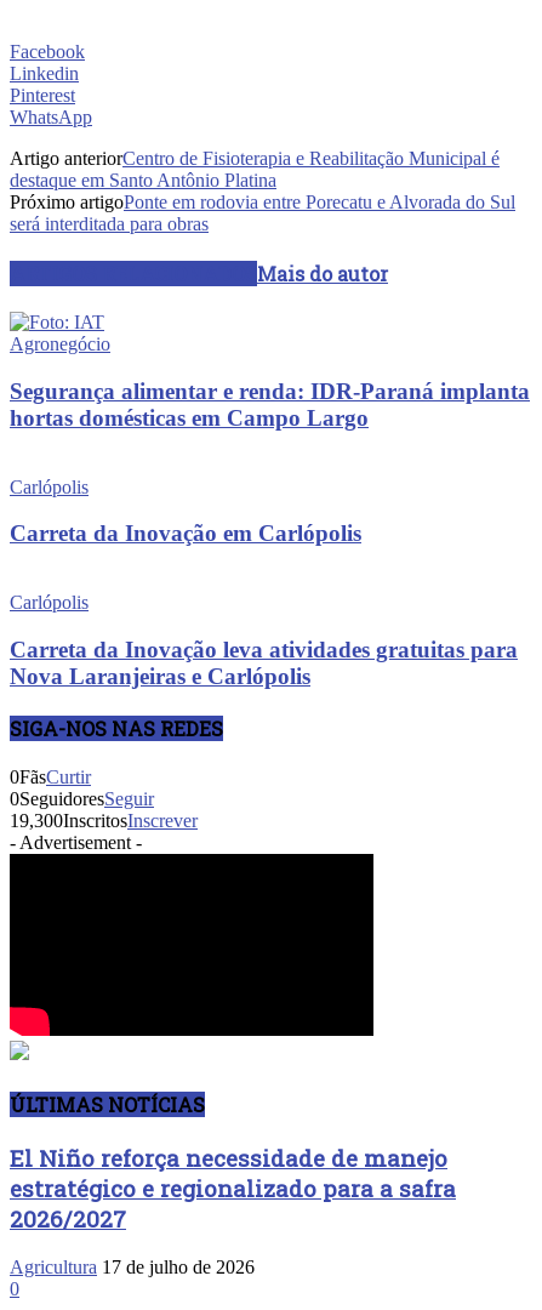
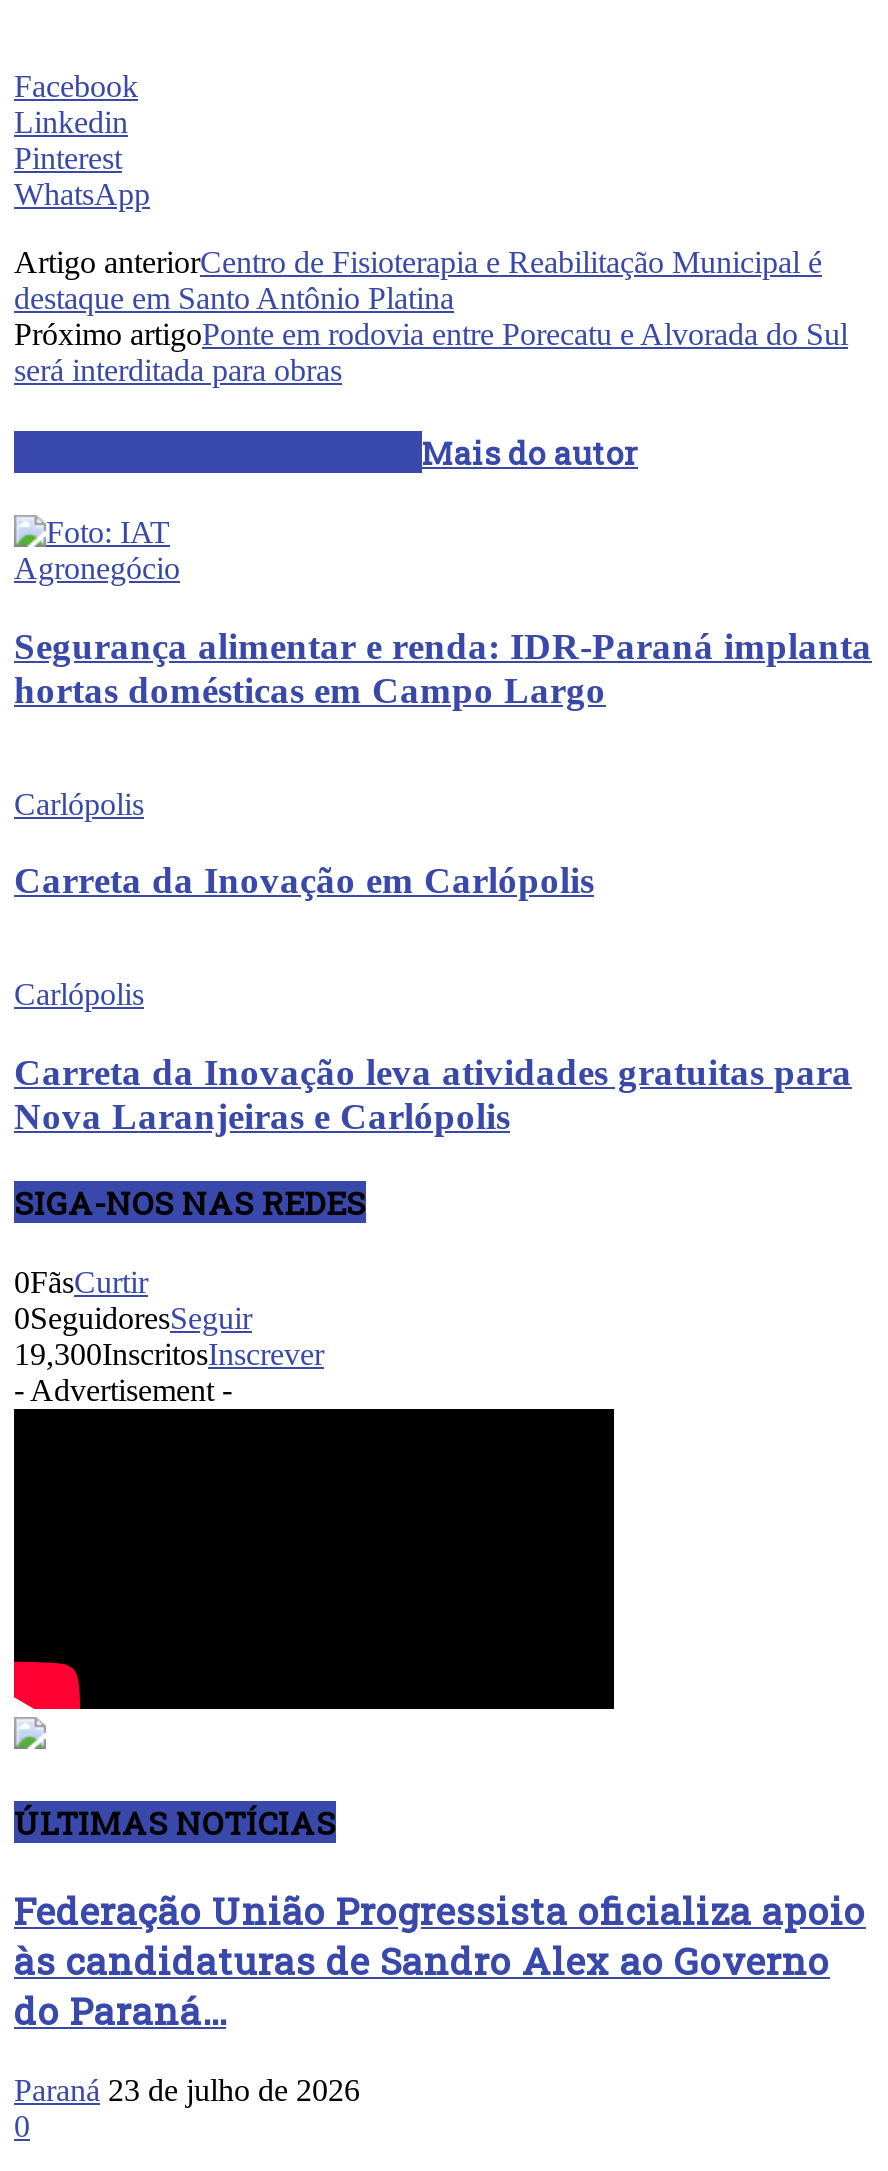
- El Niño reforça necessidade de manejo
- estratégico e regionalizado para a safra
- 2026/2027
+ Federação União Progressista oficializa apoio
+ às candidaturas de Sandro Alex ao Governo
+ do Paraná...

- Agricultura 17 de julho de 2026
+ Paraná 23 de julho de 2026
